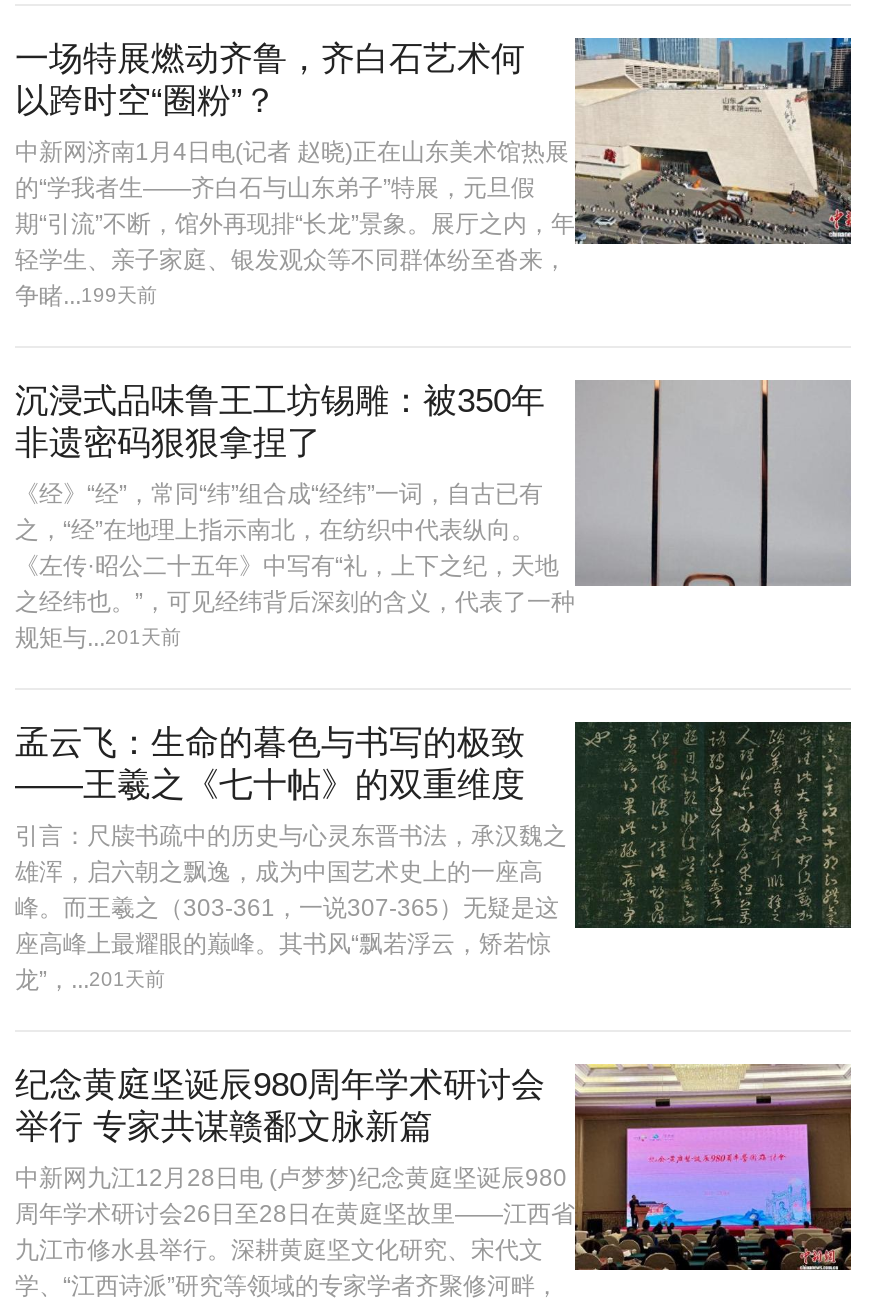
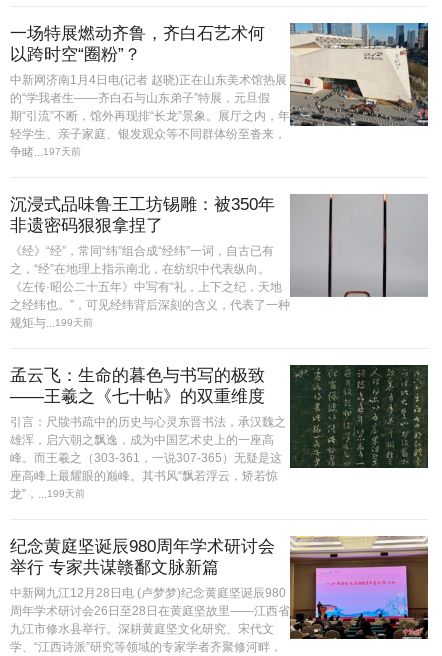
- 争睹...199天前
+ 争睹...197天前

- 规矩与...201天前
+ 规矩与...199天前

- 龙”，...201天前
+ 龙”，...199天前
